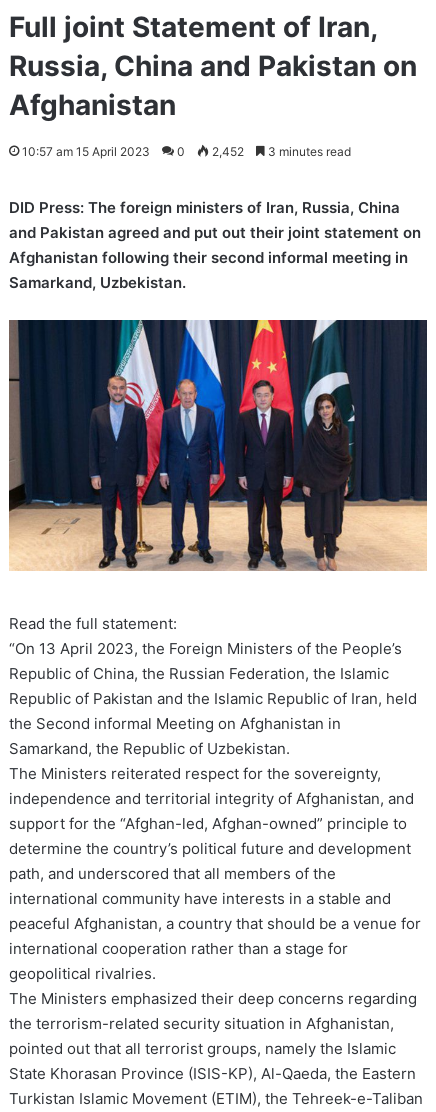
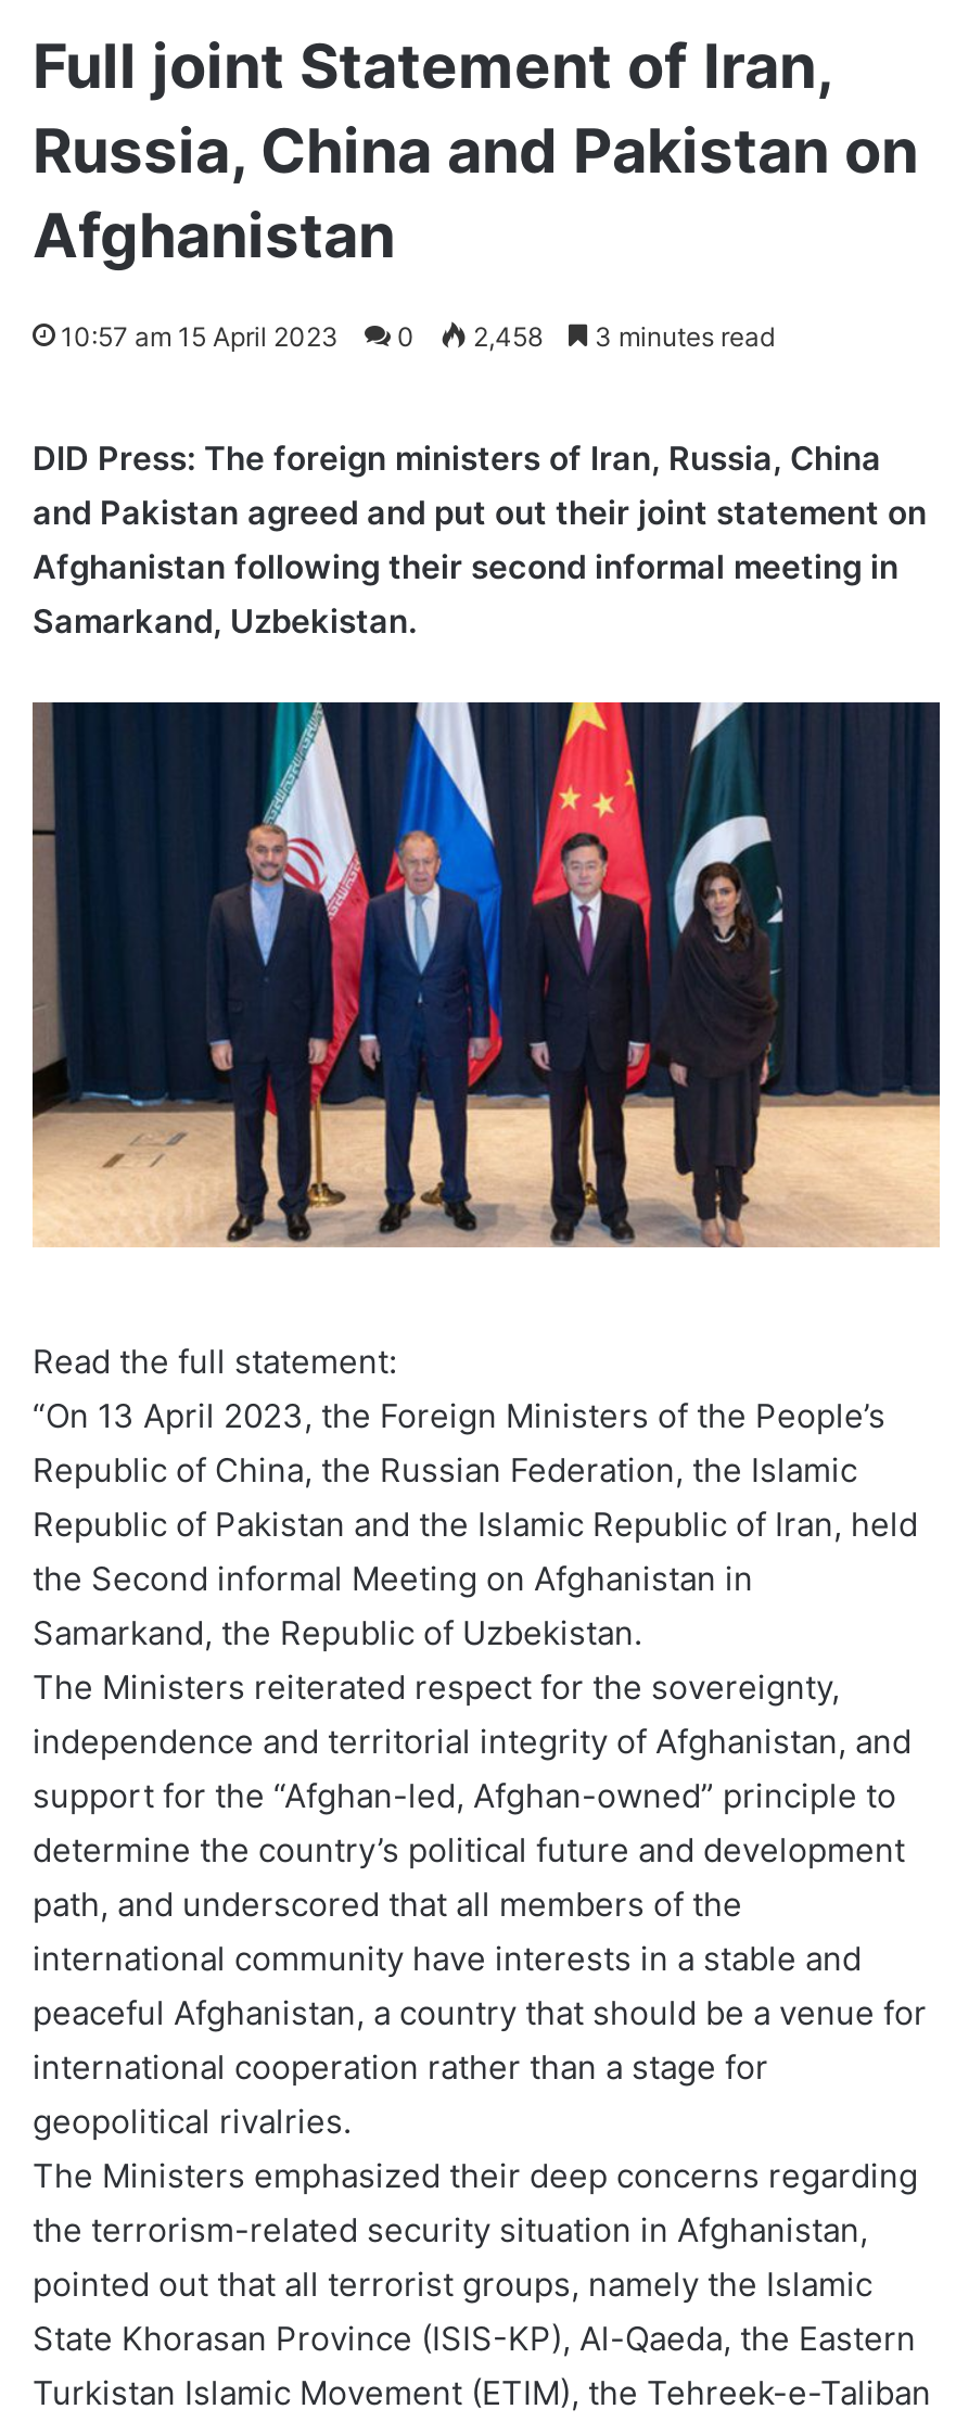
- 10:57 am 15 April 2023 0 2,452 3 minutes read
+ 10:57 am 15 April 2023 0 2,458 3 minutes read
